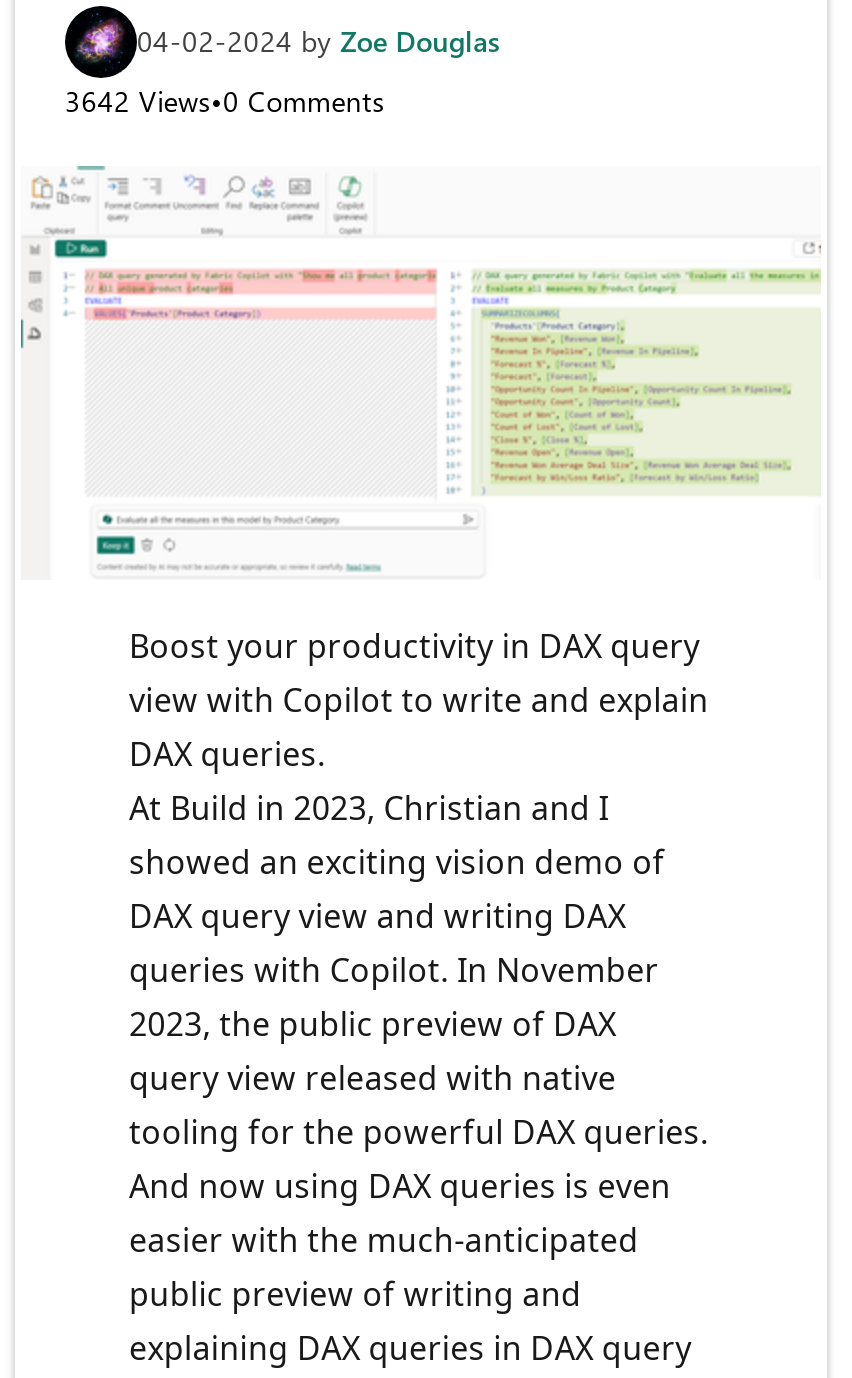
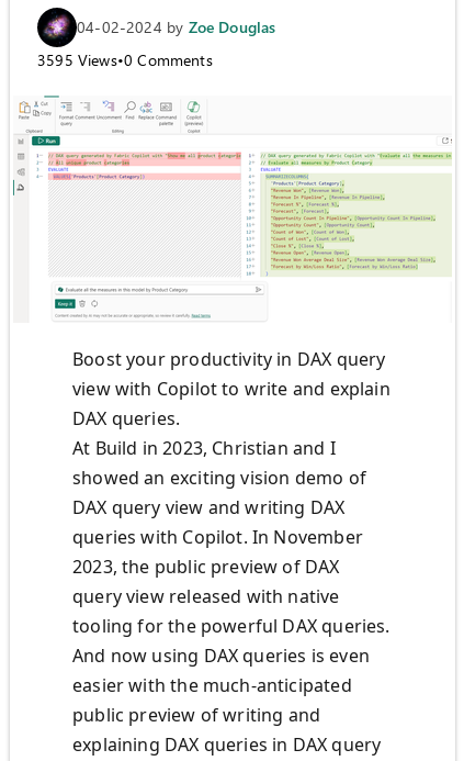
- 3642 Views•0 Comments
+ 3595 Views•0 Comments
